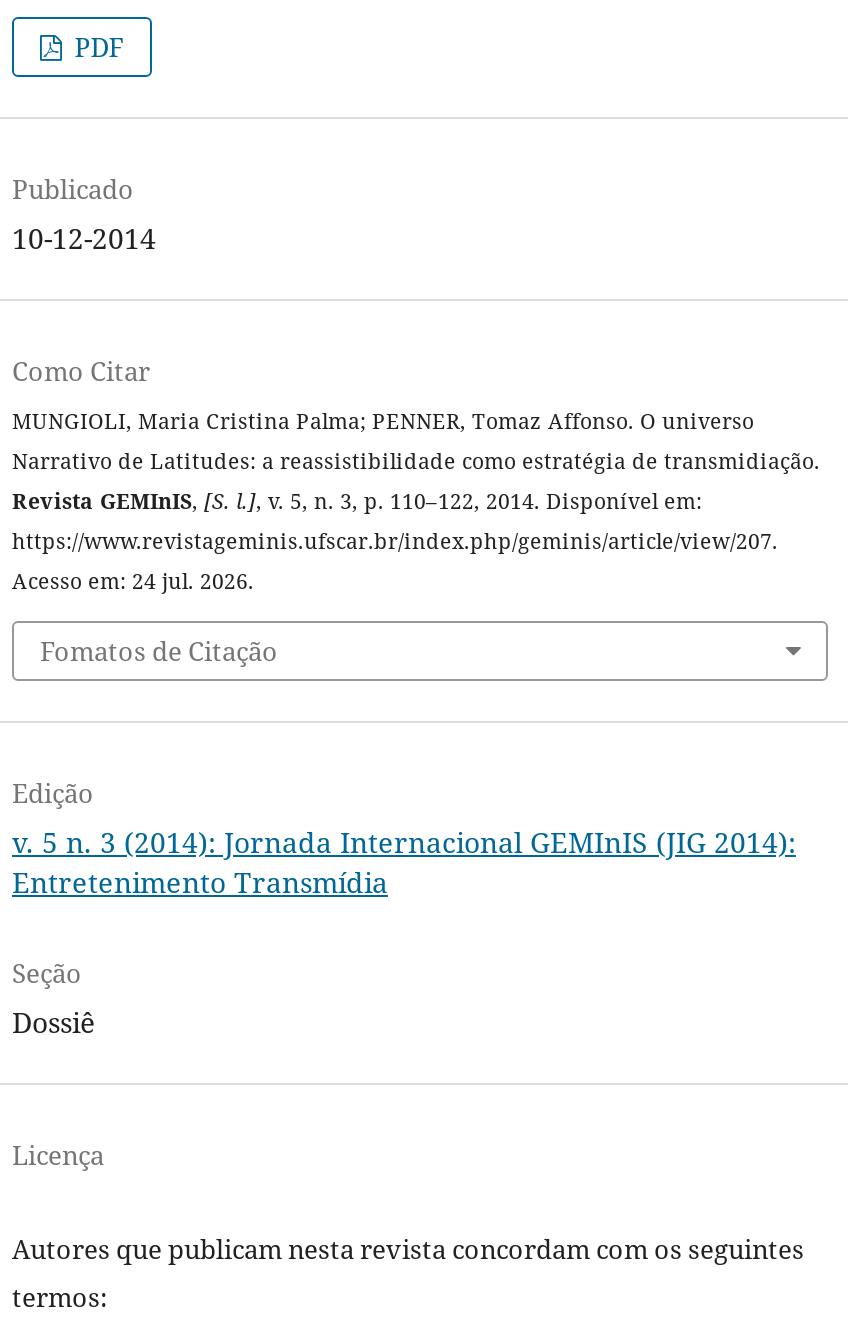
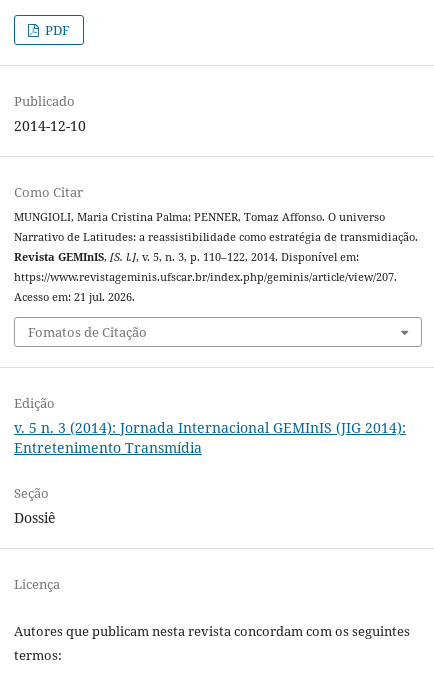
- 10-12-2014
+ 2014-12-10

- Acesso em: 24 jul. 2026.
+ Acesso em: 21 jul. 2026.
